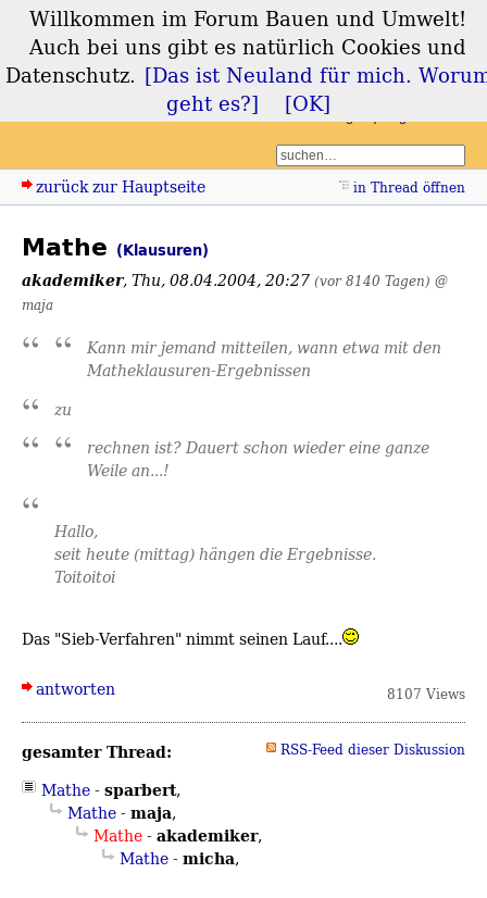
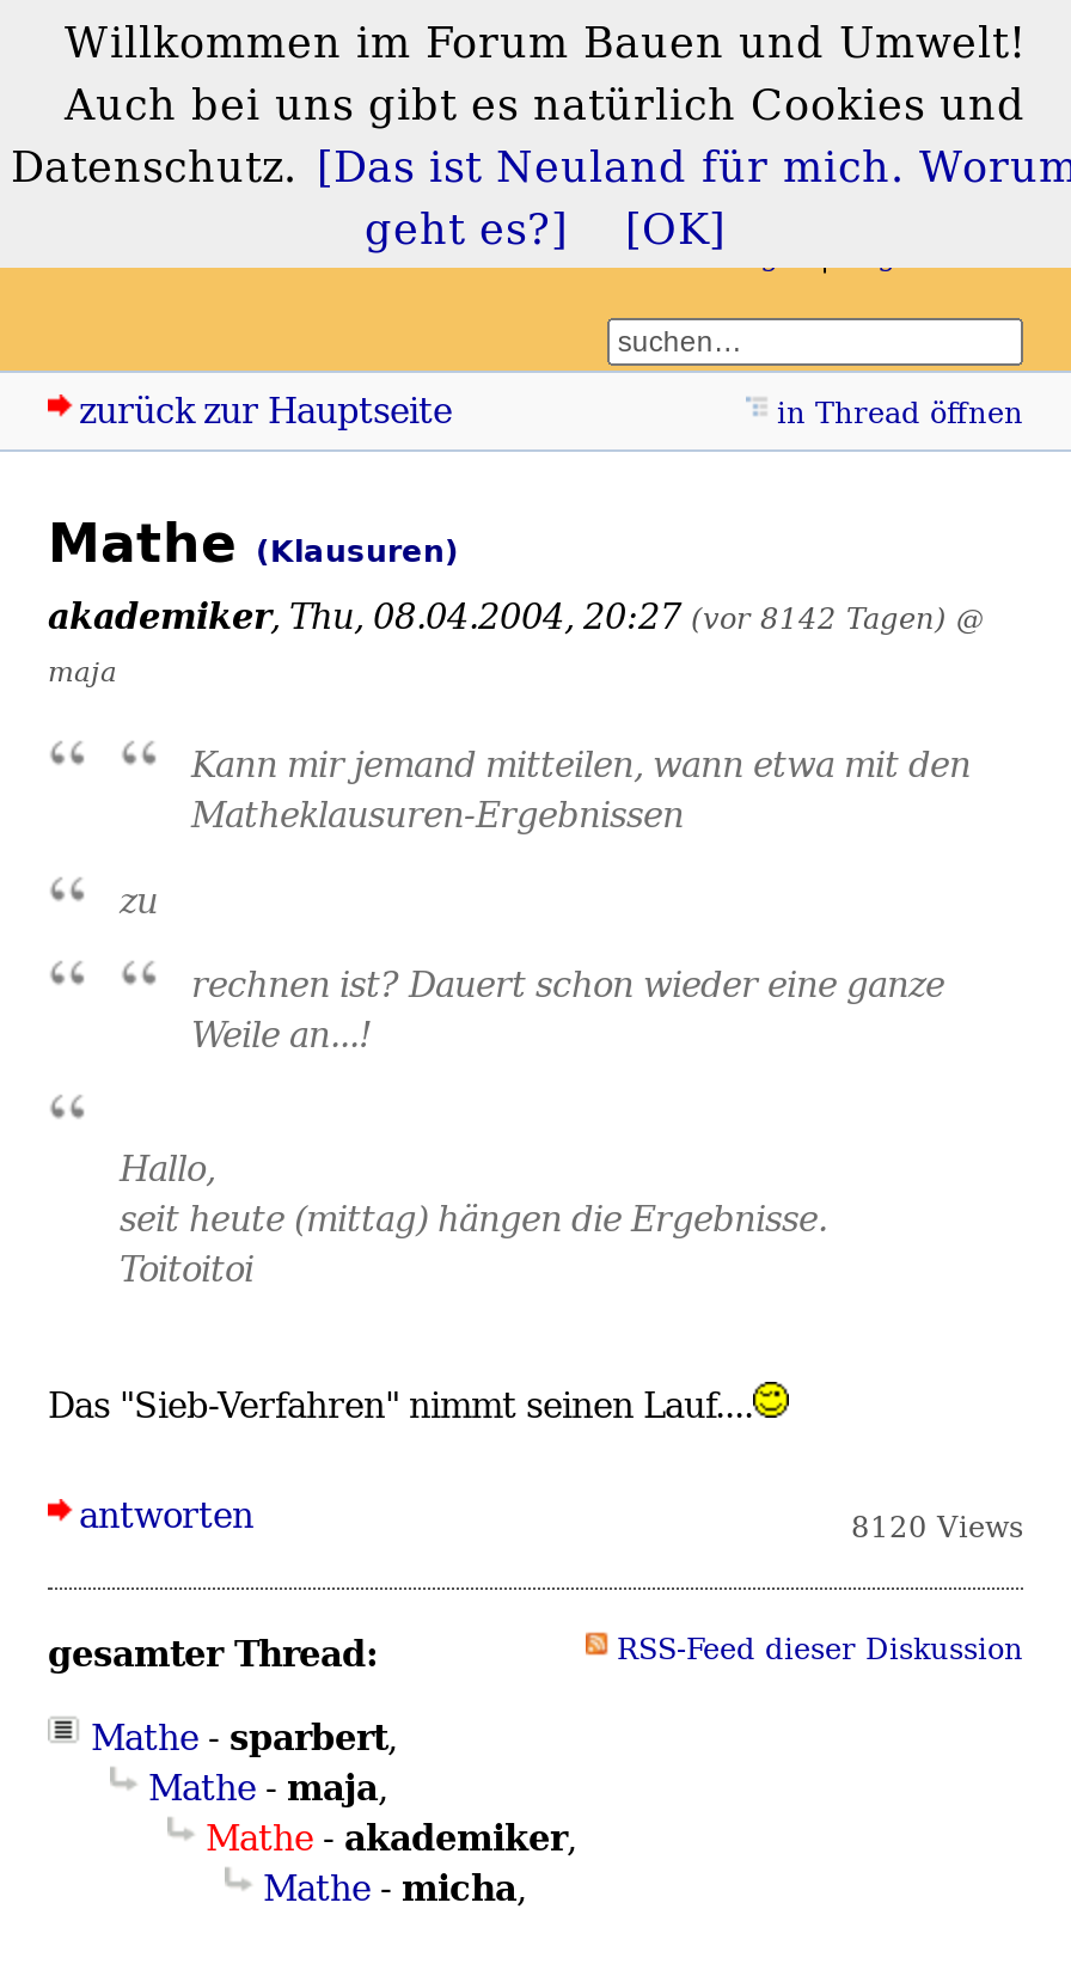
- akademiker, Thu, 08.04.2004, 20:27 (vor 8140 Tagen) @
+ akademiker, Thu, 08.04.2004, 20:27 (vor 8142 Tagen) @

- 8107 Views
+ 8120 Views
